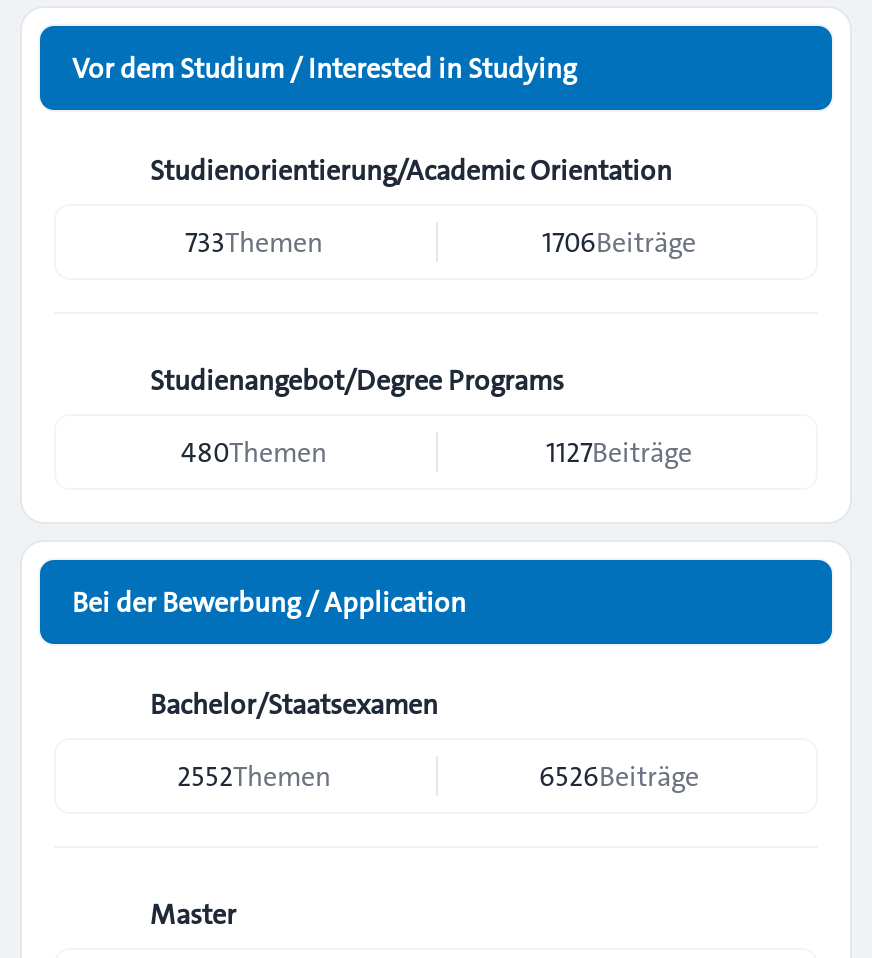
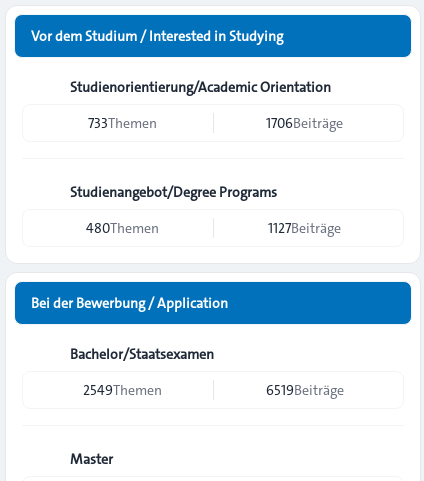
- 2552Themen
+ 2549Themen

- 6526Beiträge
+ 6519Beiträge
